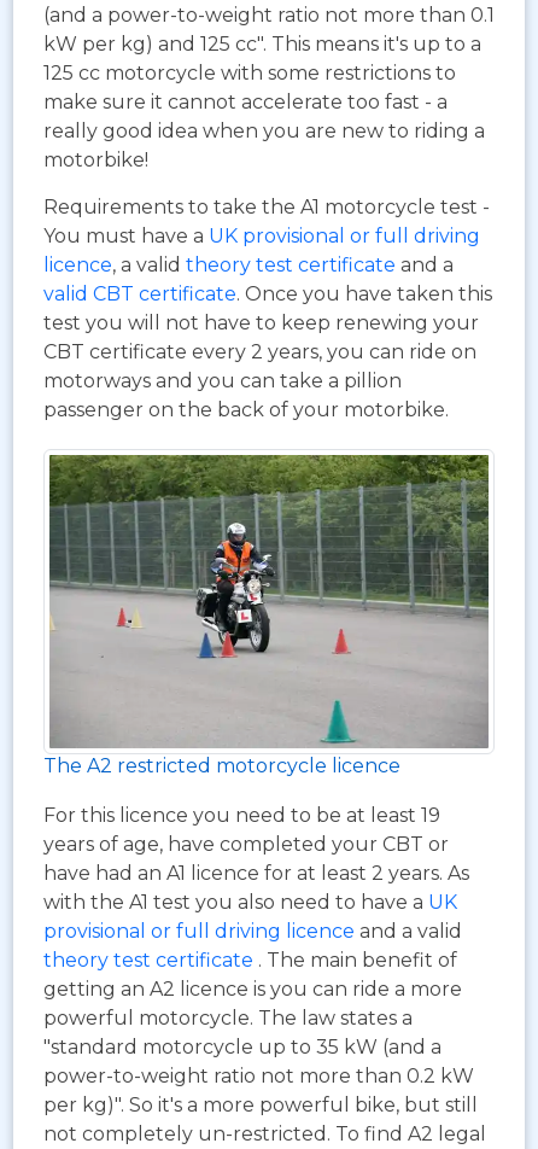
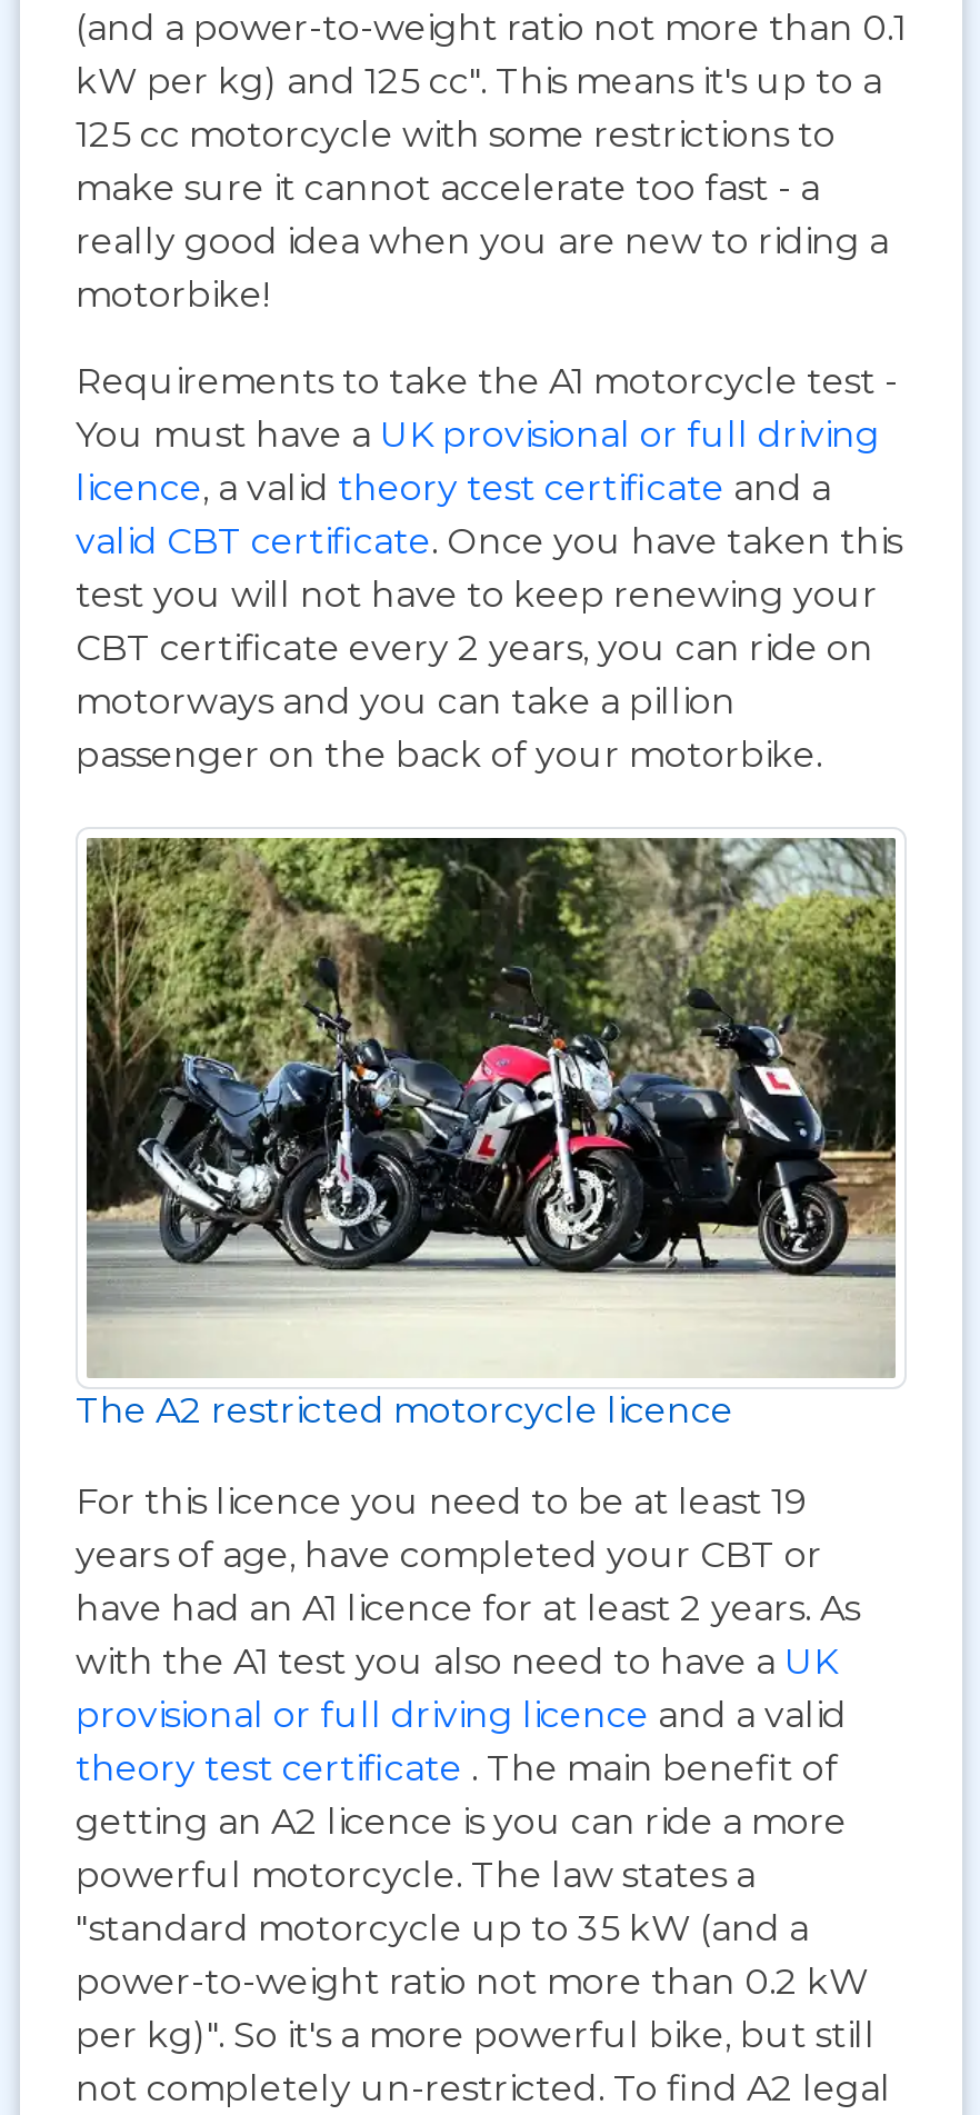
- [image]
+ [image]
